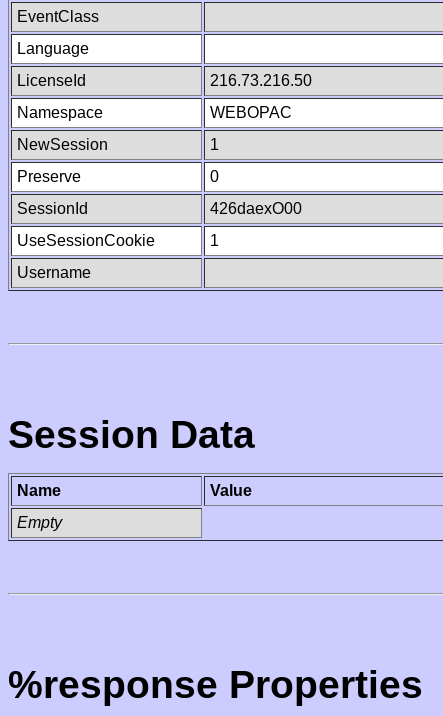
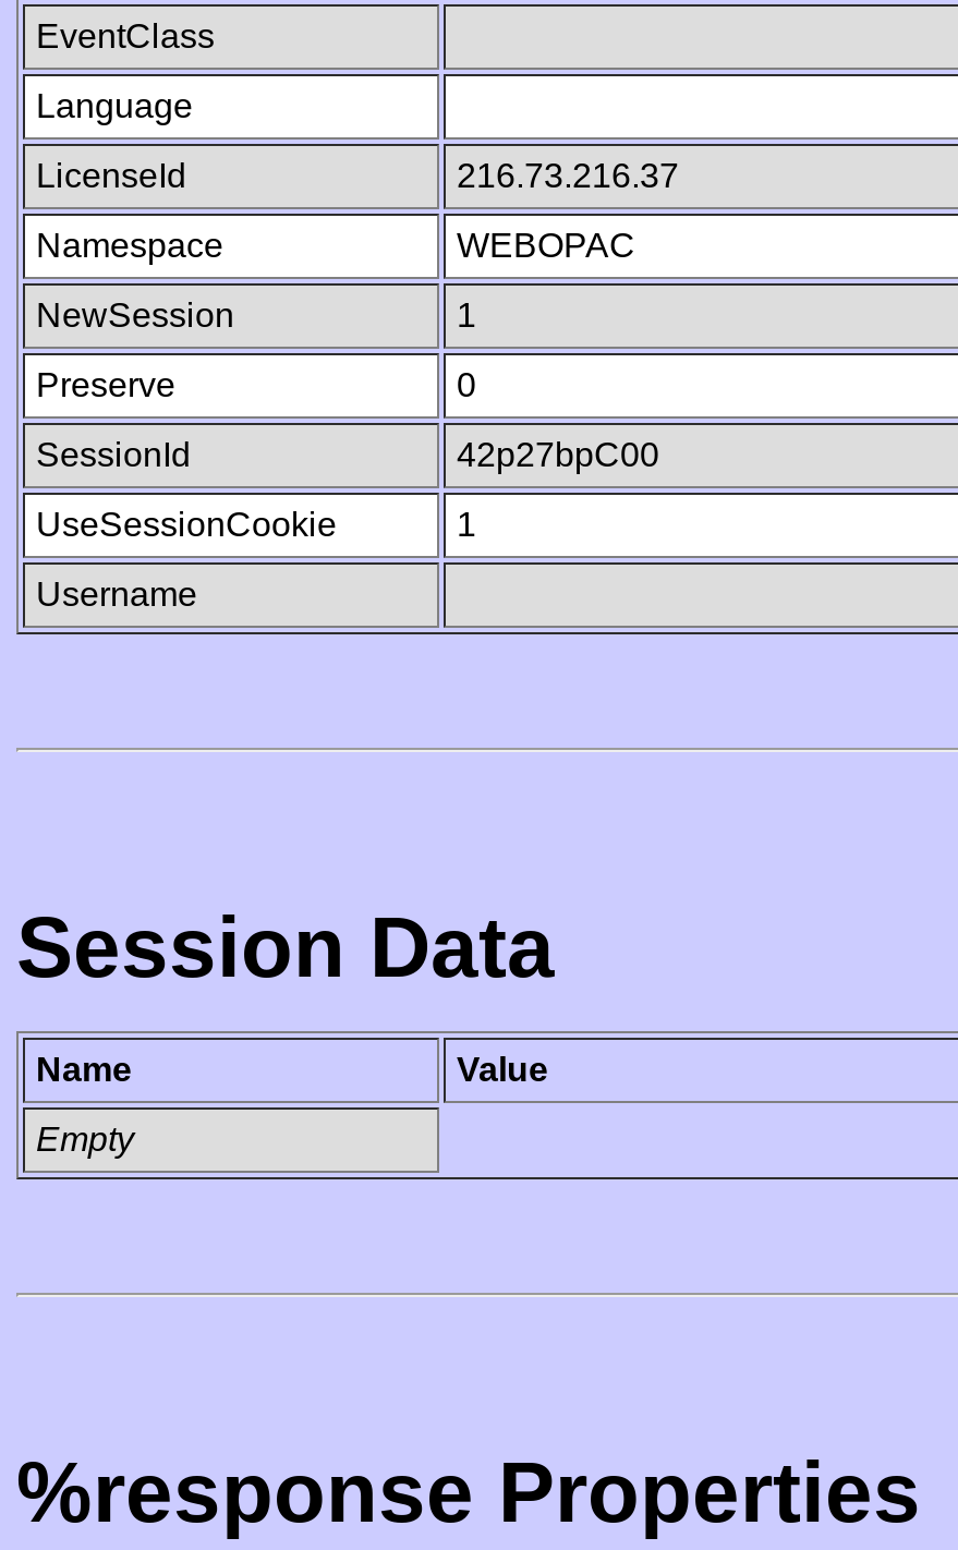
- 216.73.216.50
+ 216.73.216.37

- 426daexO00
+ 42p27bpC00
